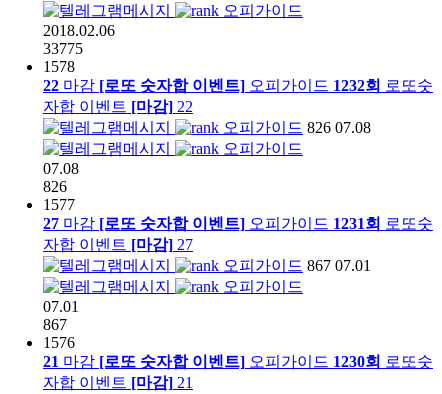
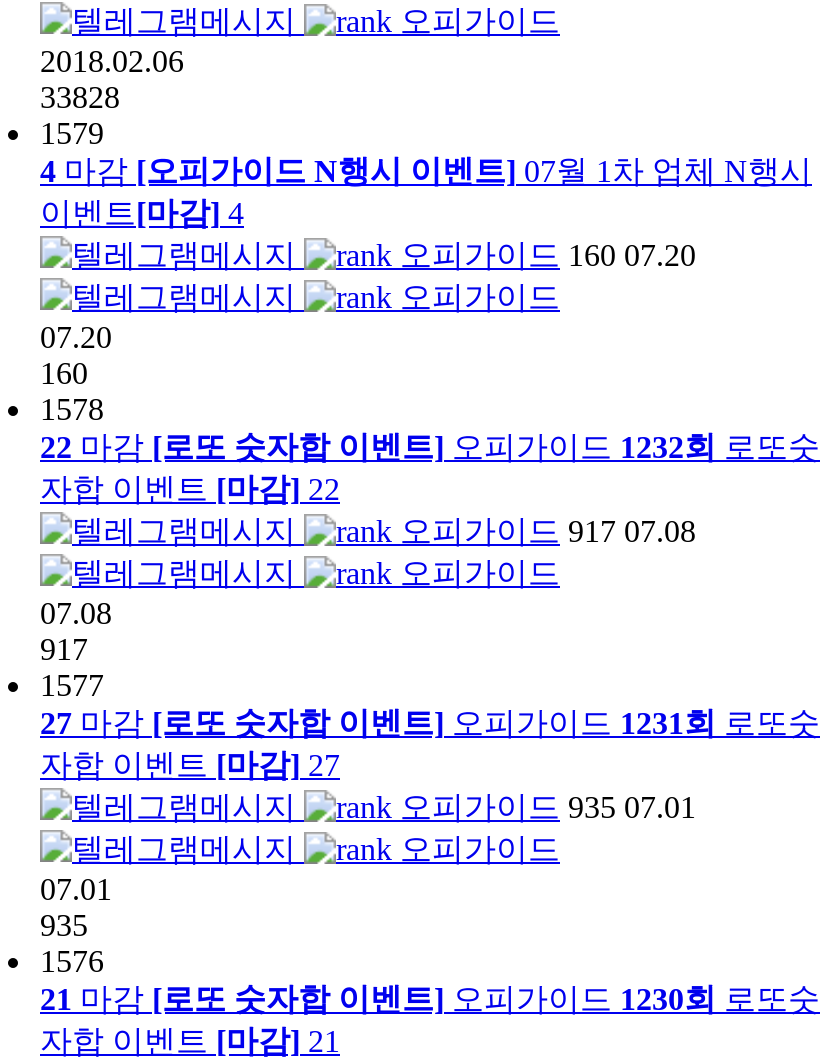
- 33775
+ 33828
+ 1579
+ 4 마감 [오피가이드 N행시 이벤트] 07월 1차 업체 N행시
+ 이벤트[마감] 4
+ 오피가이드 160 07.20
+ 오피가이드
+ 07.20
+ 160

- 오피가이드 826 07.08
+ 오피가이드 917 07.08

- 826
+ 917

- 오피가이드 867 07.01
+ 오피가이드 935 07.01

- 867
+ 935
